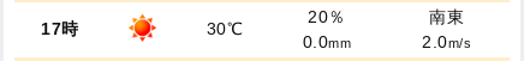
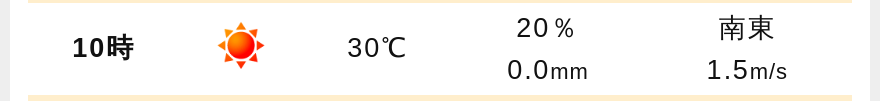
- 17時
+ 10時

- 2.0m/s
+ 1.5m/s
